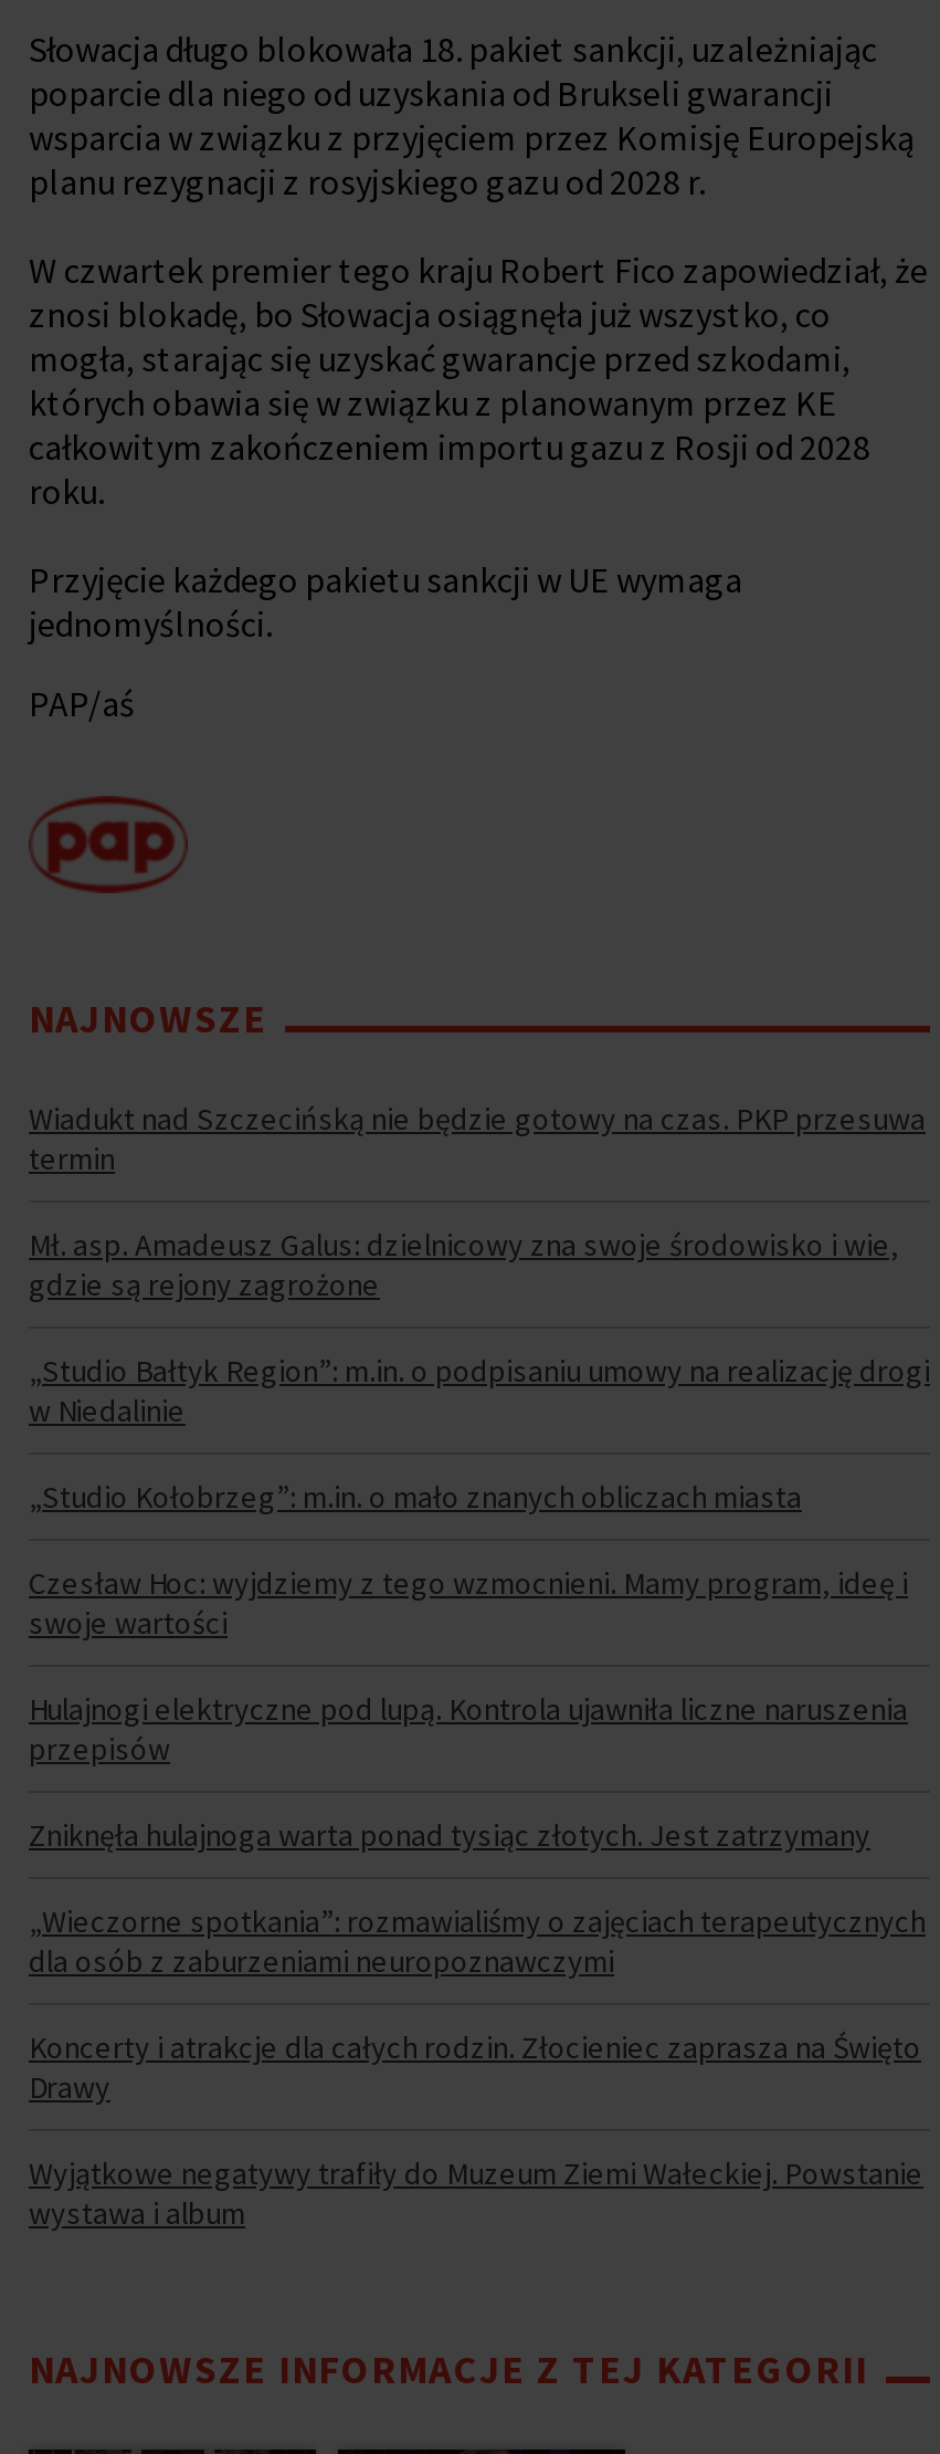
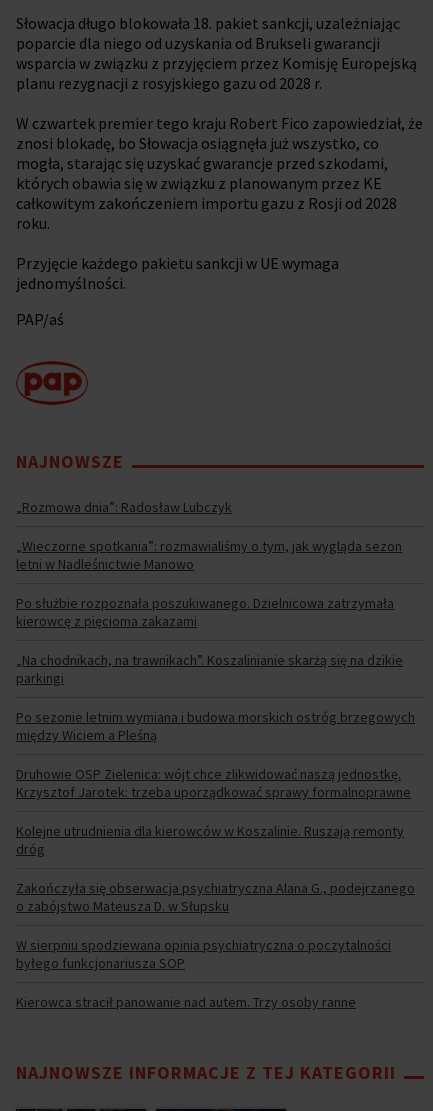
- Wiadukt nad Szczecińską nie będzie gotowy na czas. PKP przesuwa
- termin
+ „Rozmowa dnia”: Radosław Lubczyk

- Mł. asp. Amadeusz Galus: dzielnicowy zna swoje środowisko i wie,
- gdzie są rejony zagrożone
+ „Wieczorne spotkania”: rozmawialiśmy o tym, jak wygląda sezon
+ letni w Nadleśnictwie Manowo

- „Studio Bałtyk Region”: m.in. o podpisaniu umowy na realizację drogi
- w Niedalinie
+ Po służbie rozpoznała poszukiwanego. Dzielnicowa zatrzymała
+ kierowcę z pięcioma zakazami

- „Studio Kołobrzeg”: m.in. o mało znanych obliczach miasta
+ „Na chodnikach, na trawnikach”. Koszalinianie skarżą się na dzikie
+ parkingi

- Czesław Hoc: wyjdziemy z tego wzmocnieni. Mamy program, ideę i
- swoje wartości
+ Po sezonie letnim wymiana i budowa morskich ostróg brzegowych
+ między Wiciem a Pleśną

- Hulajnogi elektryczne pod lupą. Kontrola ujawniła liczne naruszenia
- przepisów
+ Druhowie OSP Zielenica: wójt chce zlikwidować naszą jednostkę.
+ Krzysztof Jarotek: trzeba uporządkować sprawy formalnoprawne

- Zniknęła hulajnoga warta ponad tysiąc złotych. Jest zatrzymany
+ Kolejne utrudnienia dla kierowców w Koszalinie. Ruszają remonty
+ dróg

- „Wieczorne spotkania”: rozmawialiśmy o zajęciach terapeutycznych
- dla osób z zaburzeniami neuropoznawczymi
+ Zakończyła się obserwacja psychiatryczna Alana G., podejrzanego
+ o zabójstwo Mateusza D. w Słupsku

- Koncerty i atrakcje dla całych rodzin. Złocieniec zaprasza na Święto
- Drawy
+ W sierpniu spodziewana opinia psychiatryczna o poczytalności
+ byłego funkcjonariusza SOP

- Wyjątkowe negatywy trafiły do Muzeum Ziemi Wałeckiej. Powstanie
- wystawa i album
+ Kierowca stracił panowanie nad autem. Trzy osoby ranne
